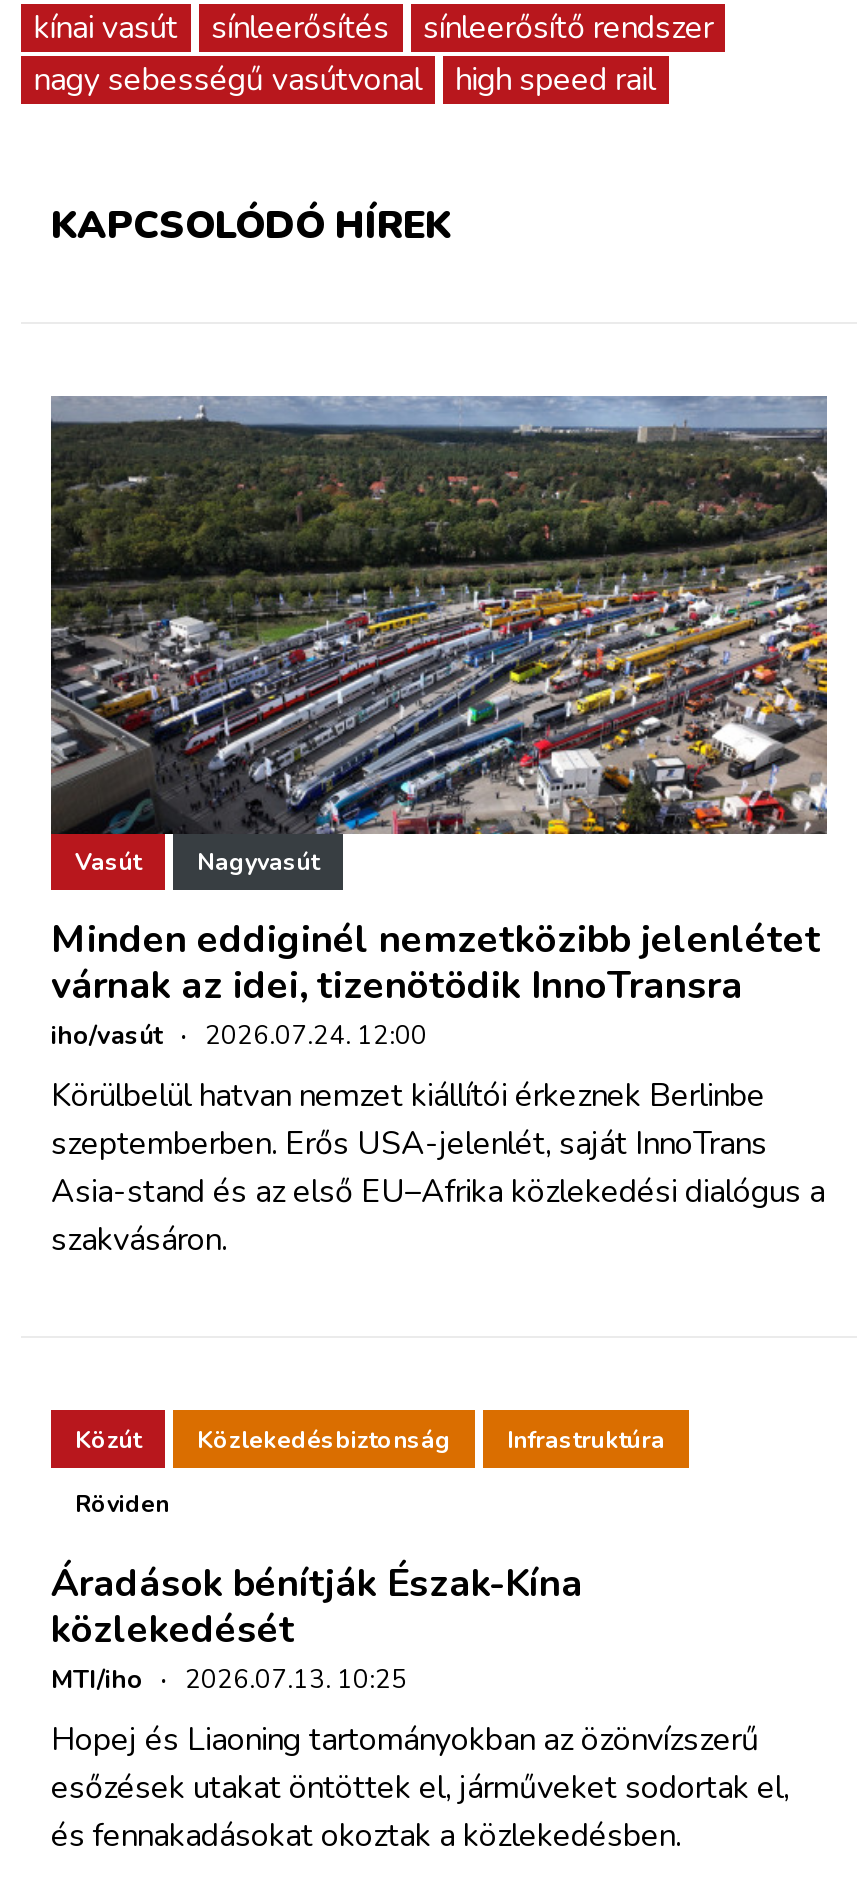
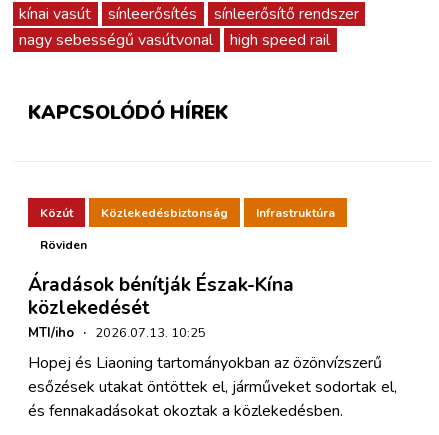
- [image]
- Vasút
- Nagyvasút
- Minden eddiginél nemzetközibb jelenlétet
- várnak az idei, tizenötödik InnoTransra
- iho/vasút · 2026.07.24. 12:00
- Körülbelül hatvan nemzet kiállítói érkeznek Berlinbe
- szeptemberben. Erős USA-jelenlét, saját InnoTrans
- Asia-stand és az első EU–Afrika közlekedési dialógus a
- szakvásáron.
